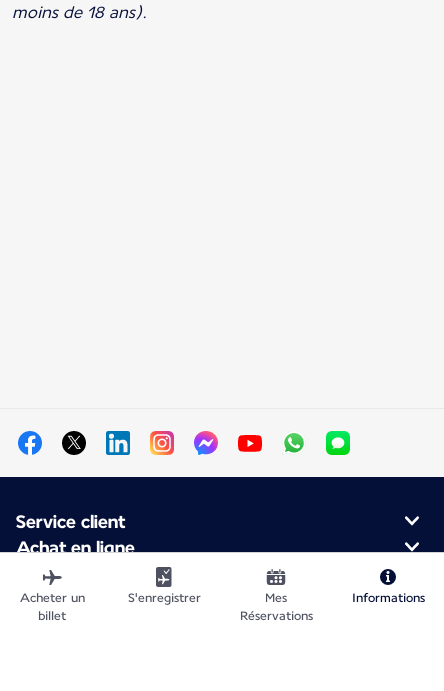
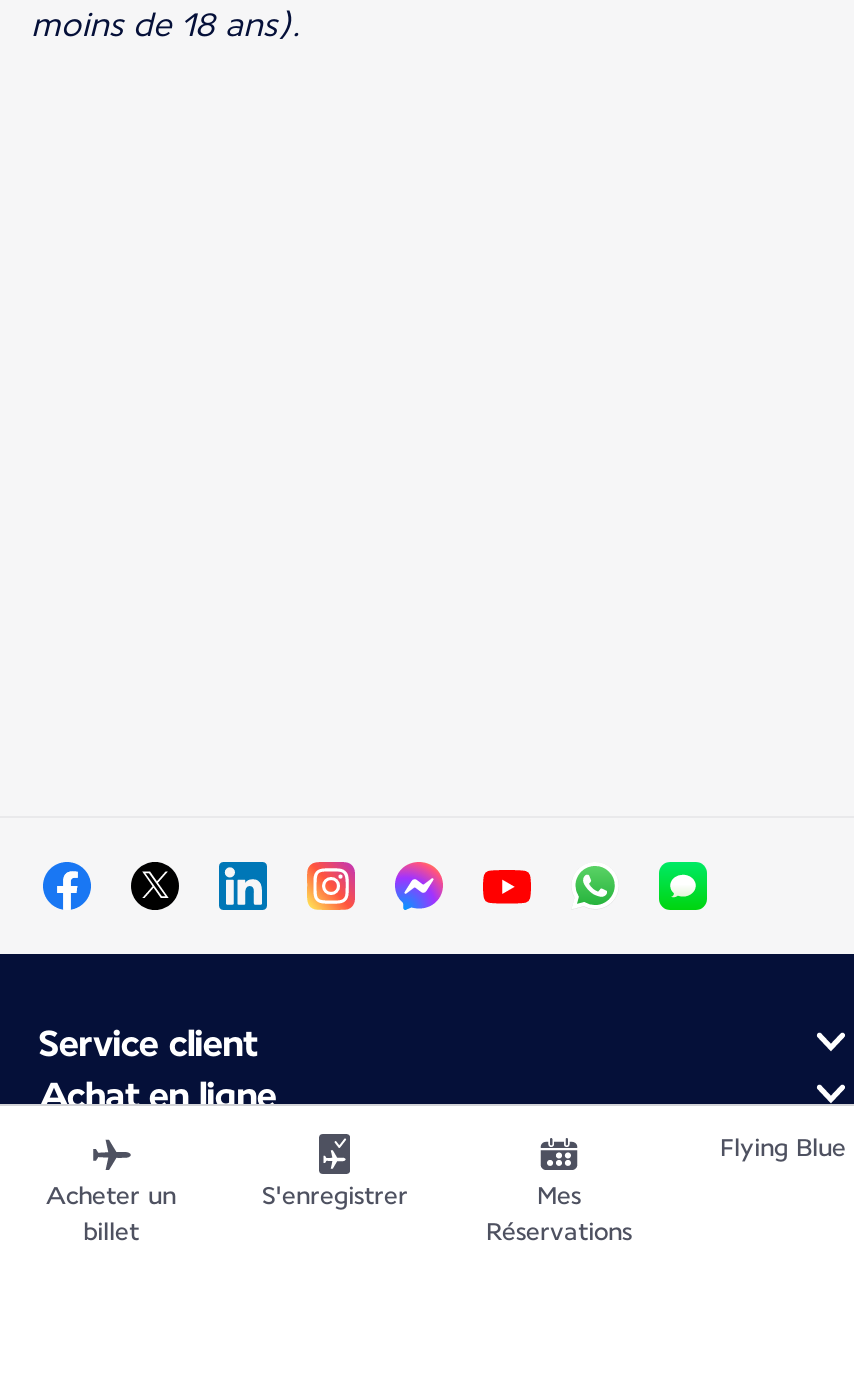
- Informations
+ Flying Blue
